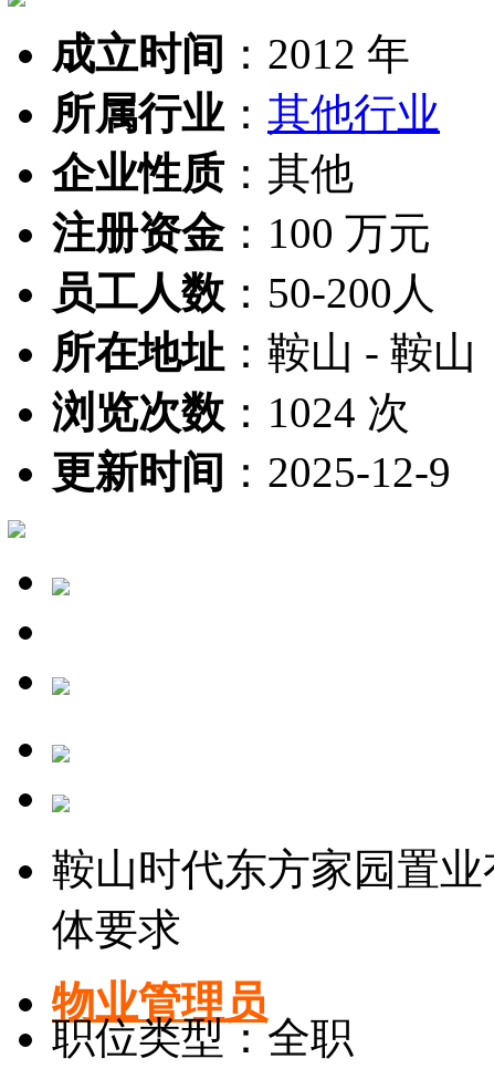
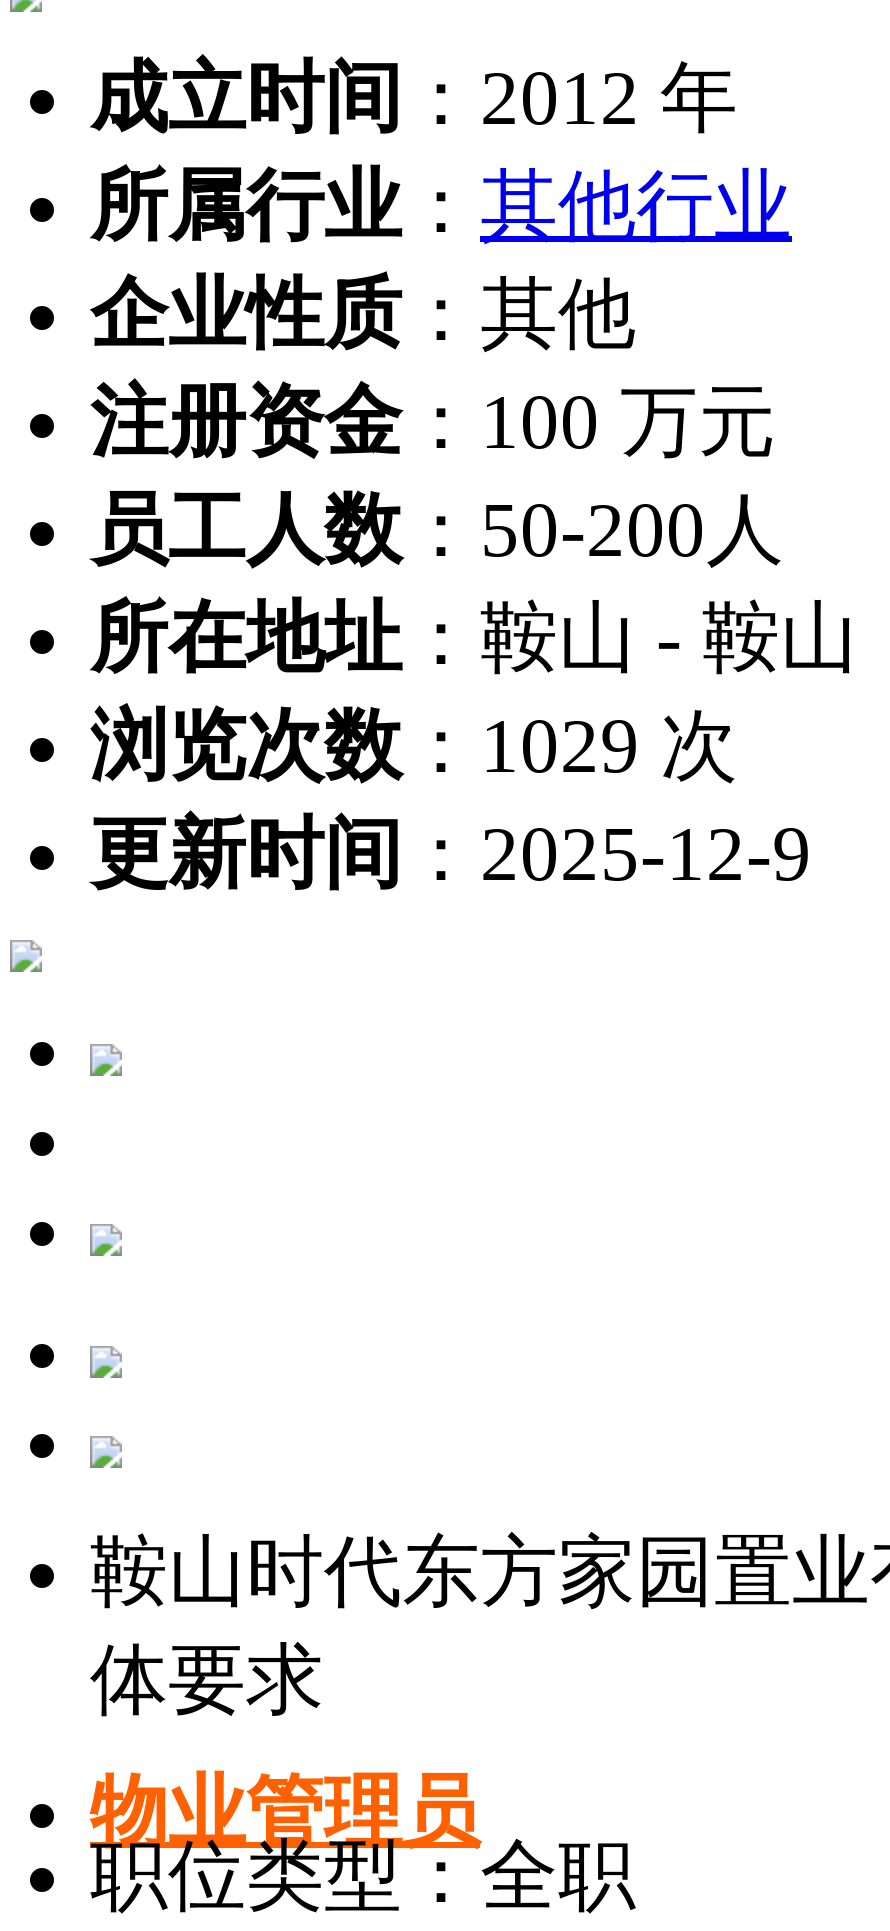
- 浏览次数：1024 次
+ 浏览次数：1029 次
